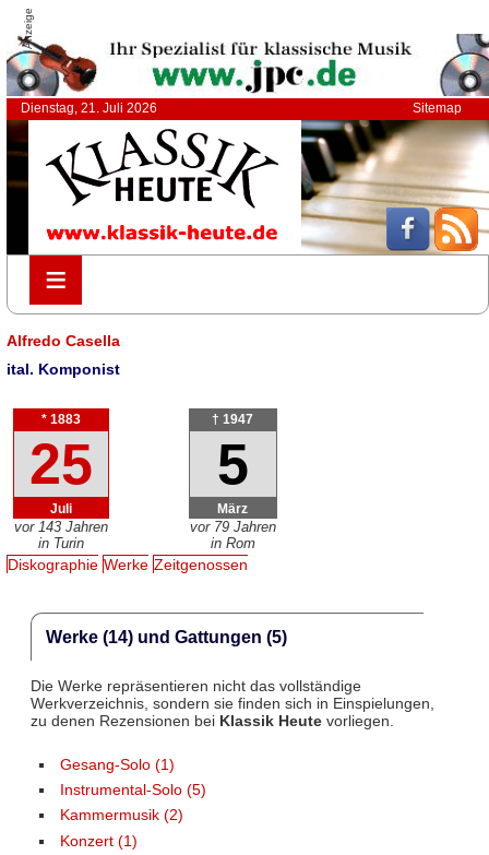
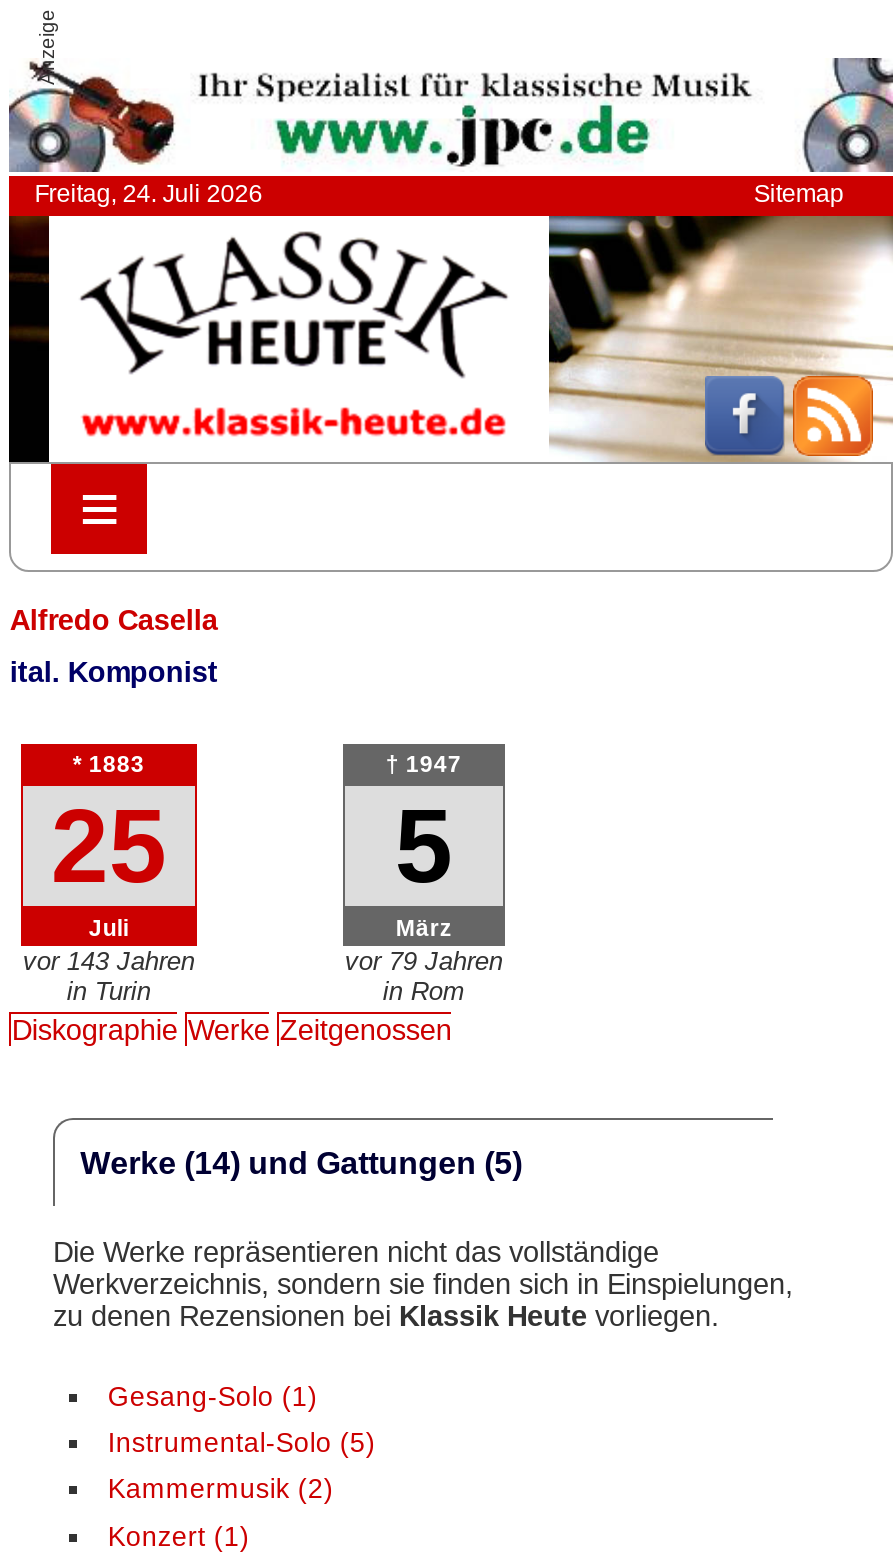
- Dienstag, 21. Juli 2026
+ Freitag, 24. Juli 2026
